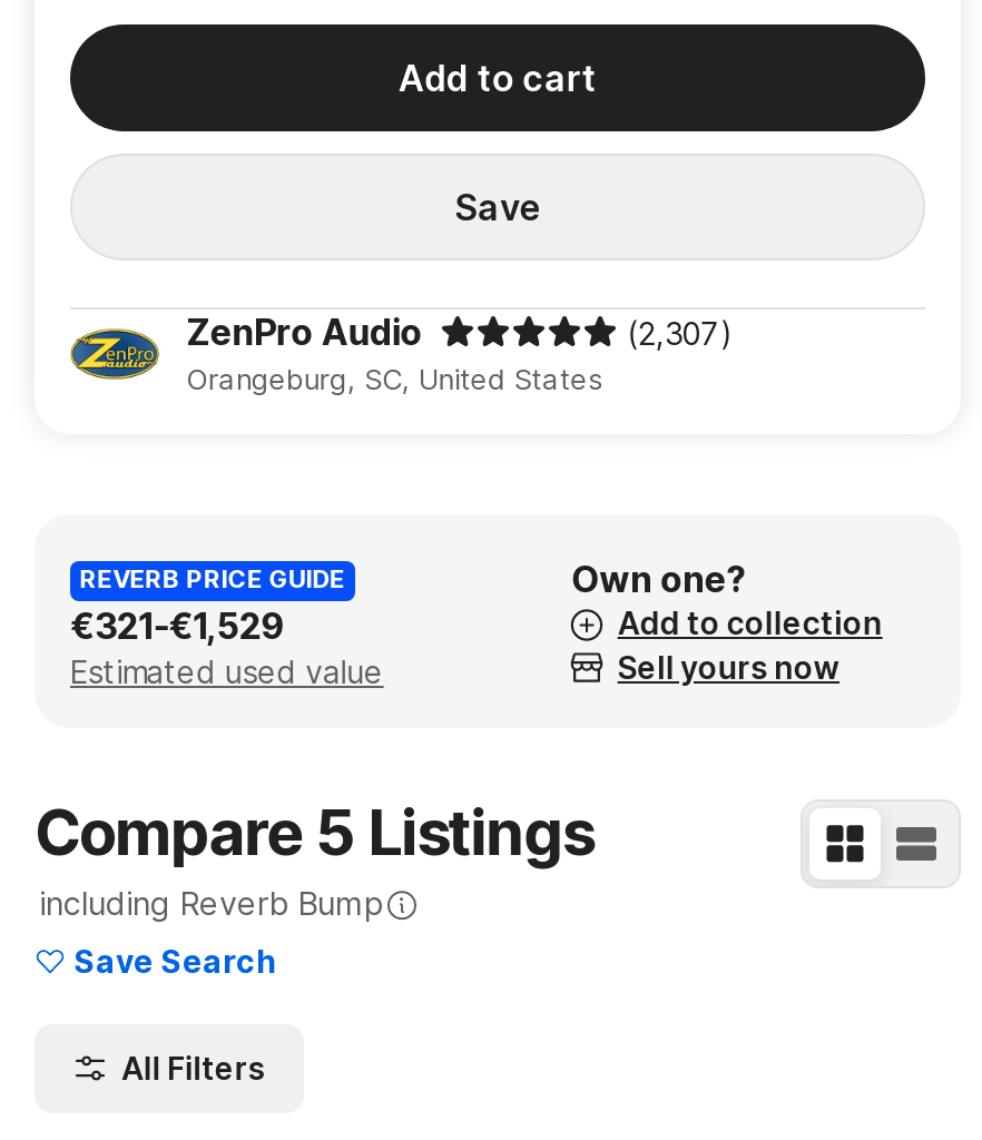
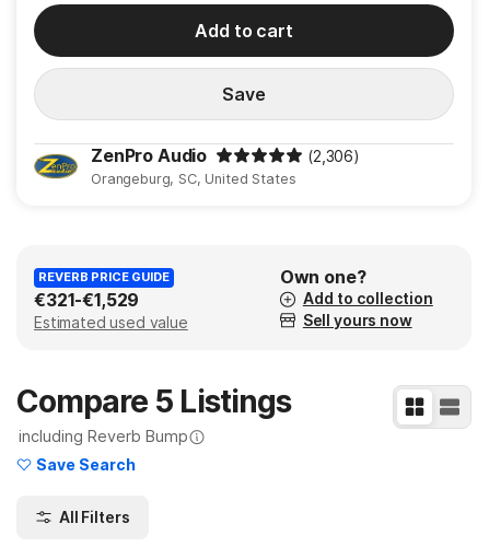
- (2,307)
+ (2,306)
